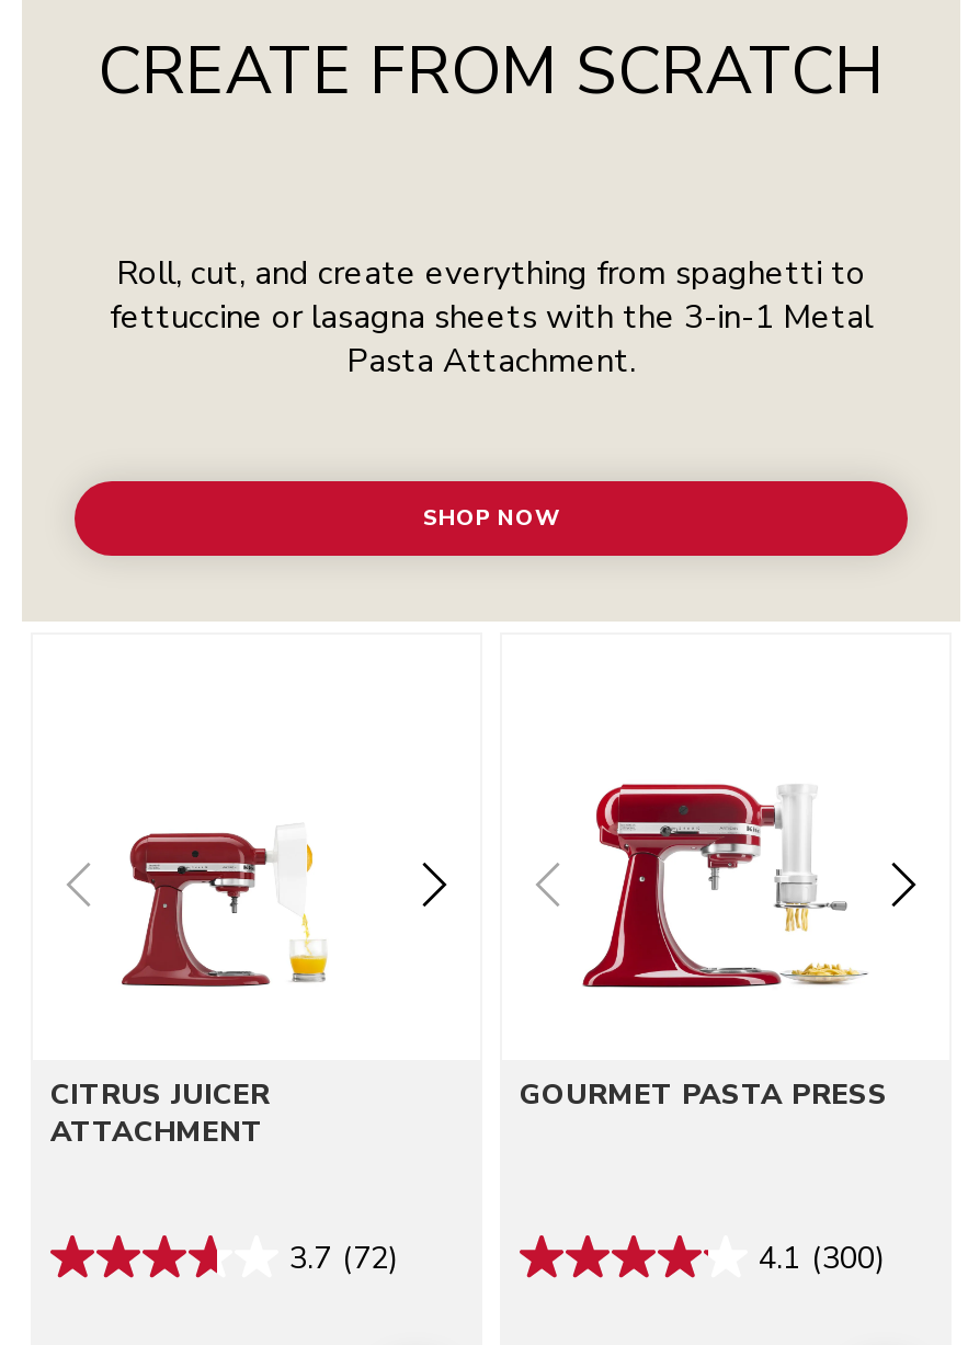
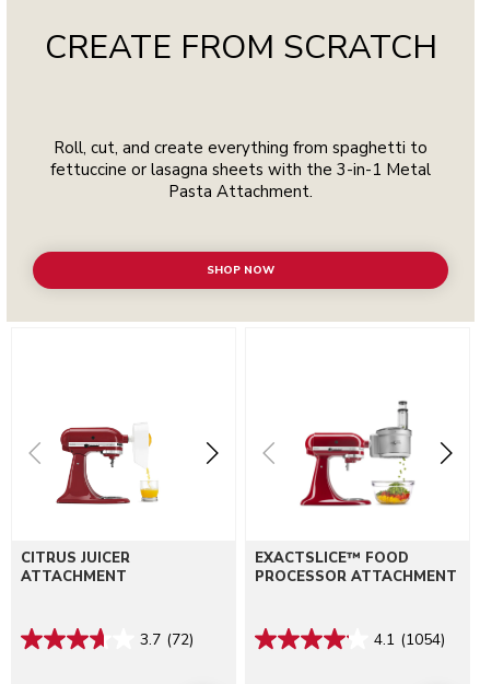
- [image]
- GOURMET PASTA PRESS
+ [image]
+ EXACTSLICE™ FOOD
+ PROCESSOR ATTACHMENT

- 4.1 (300)
+ 4.1 (1054)
